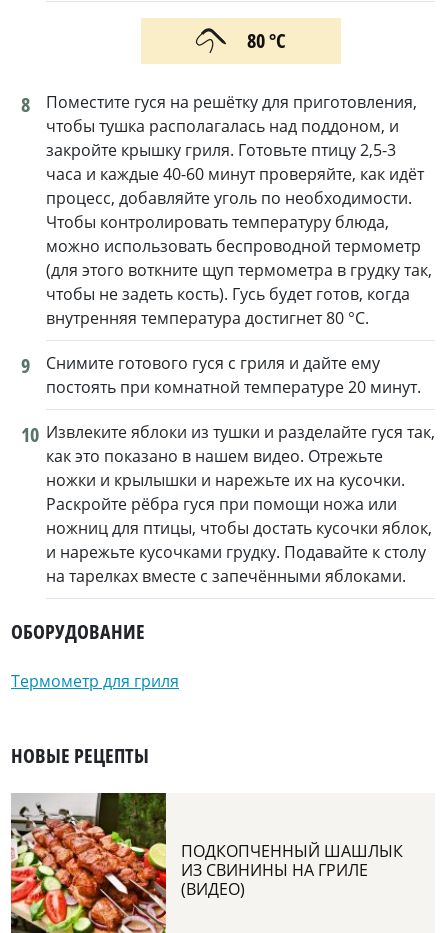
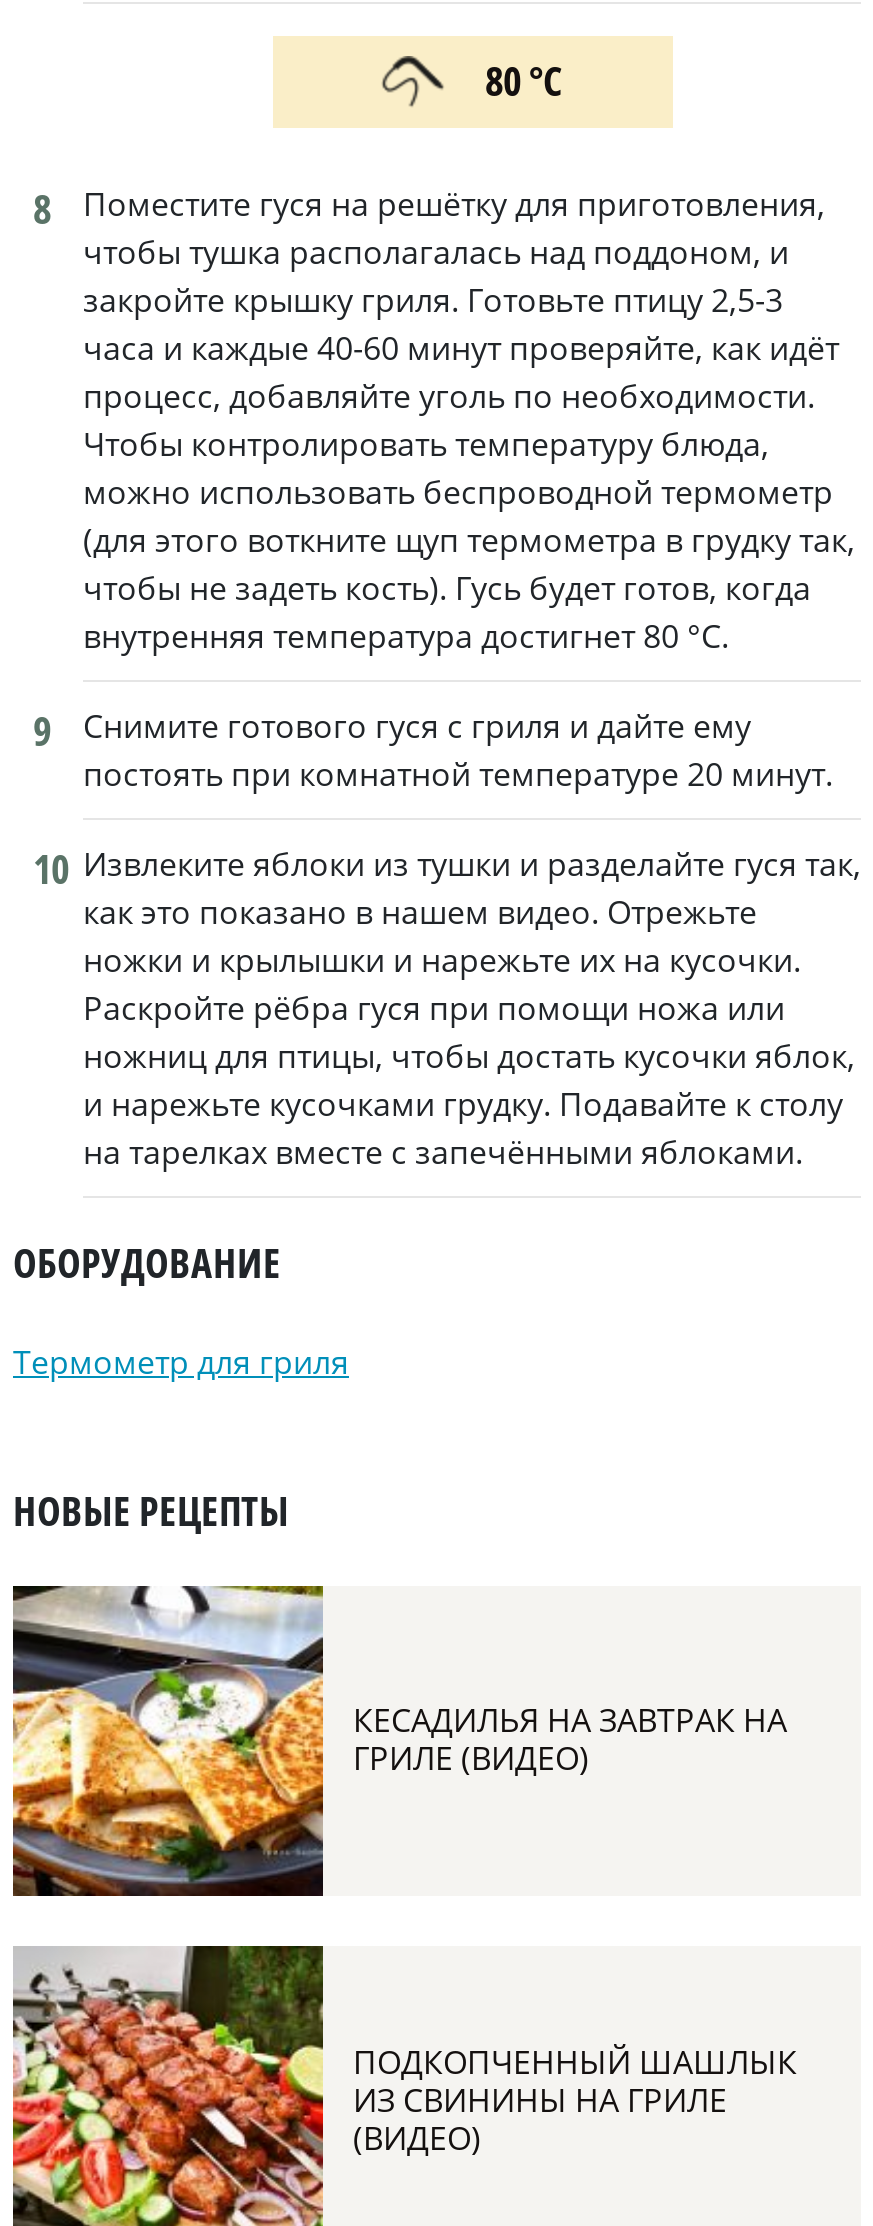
+ [image]
+ КЕСАДИЛЬЯ НА ЗАВТРАК НА
+ ГРИЛЕ (ВИДЕО)
